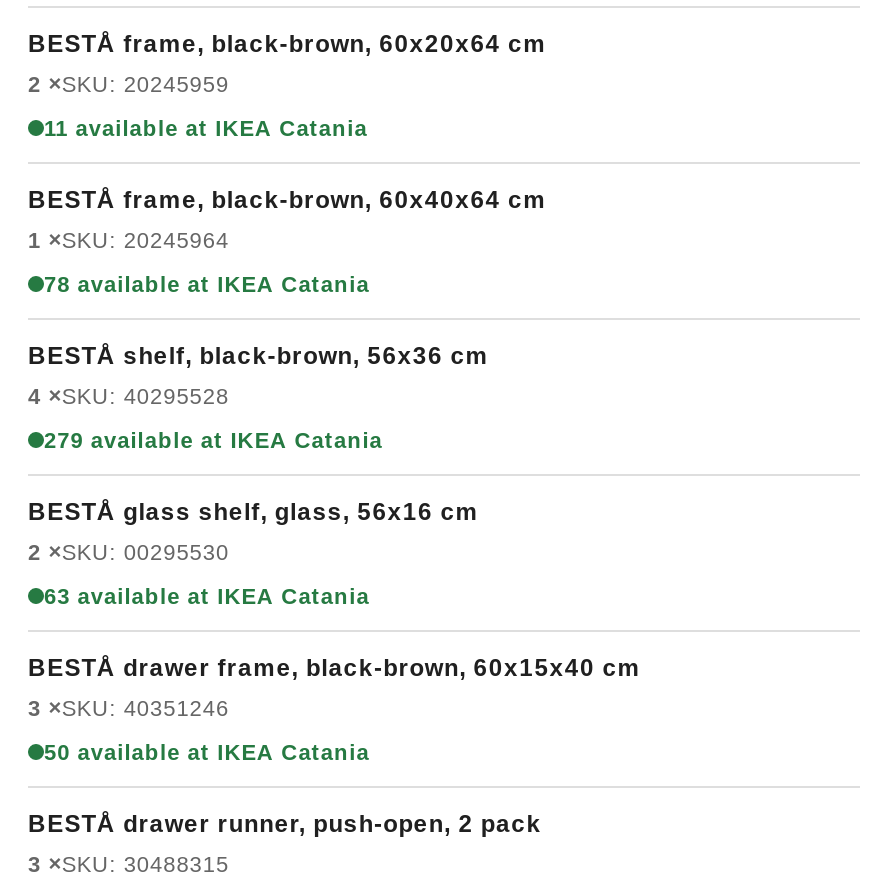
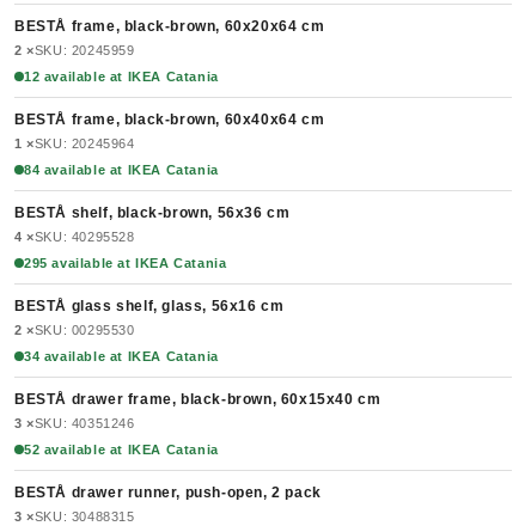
- 11 available at IKEA Catania
+ 12 available at IKEA Catania

- 78 available at IKEA Catania
+ 84 available at IKEA Catania

- 279 available at IKEA Catania
+ 295 available at IKEA Catania

- 63 available at IKEA Catania
+ 34 available at IKEA Catania

- 50 available at IKEA Catania
+ 52 available at IKEA Catania
